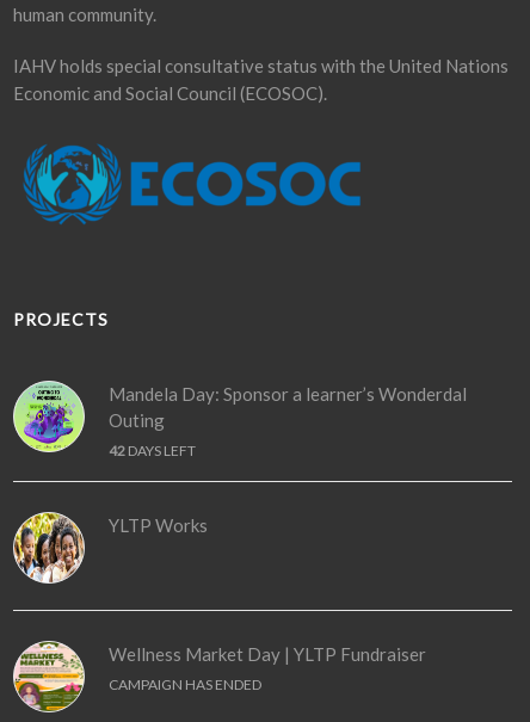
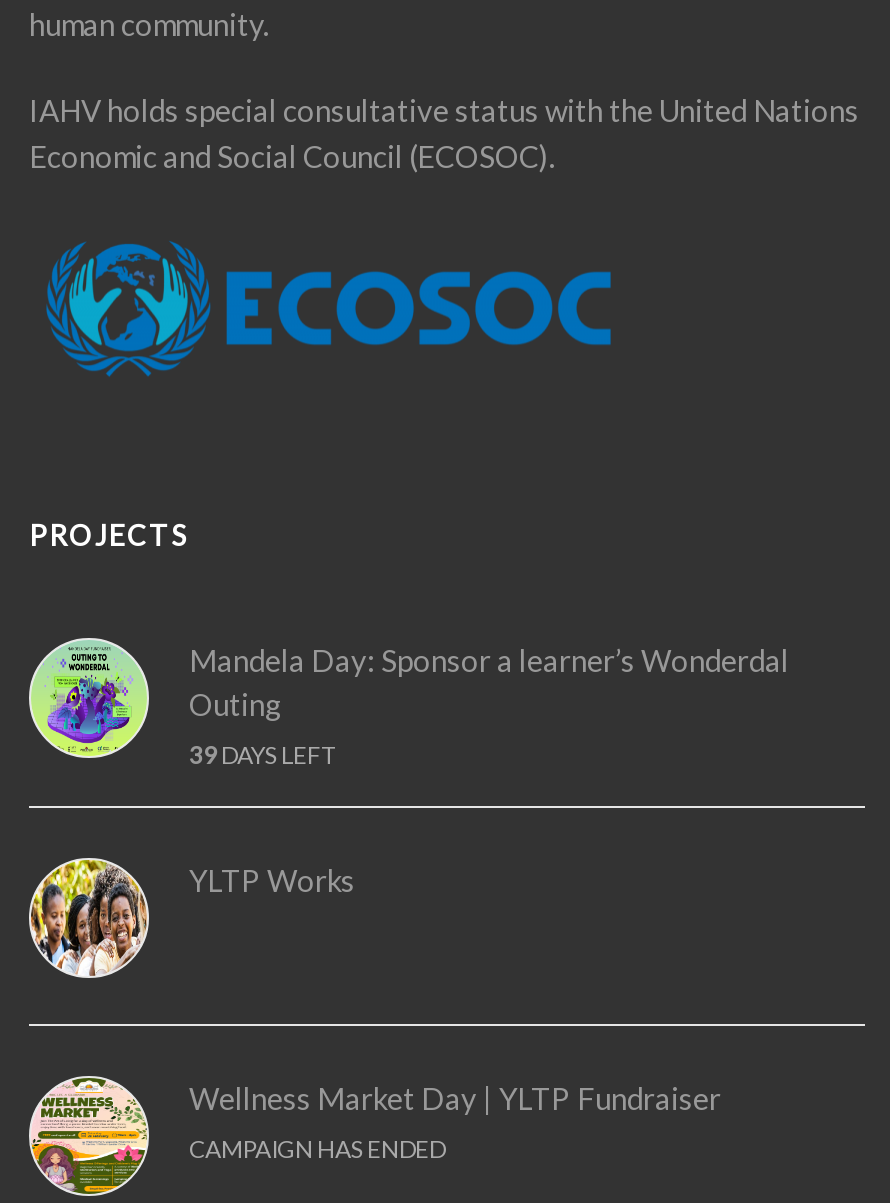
- 42 DAYS LEFT
+ 39 DAYS LEFT
